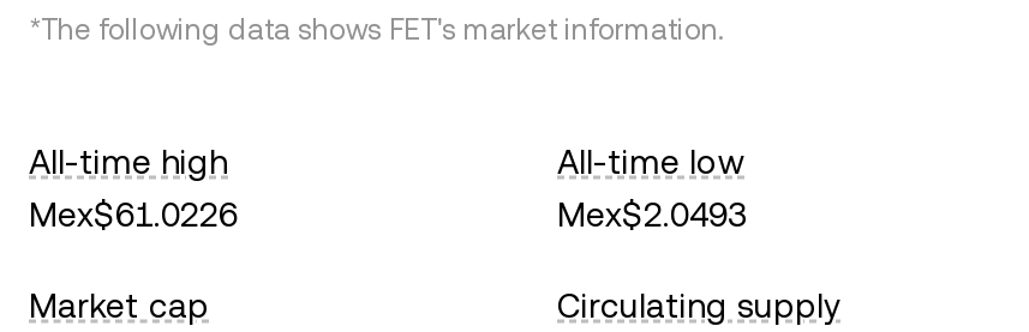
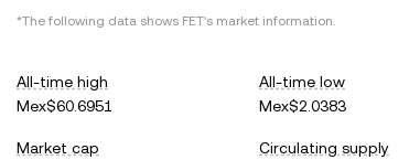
- Mex$61.0226
+ Mex$60.6951

- Mex$2.0493
+ Mex$2.0383
